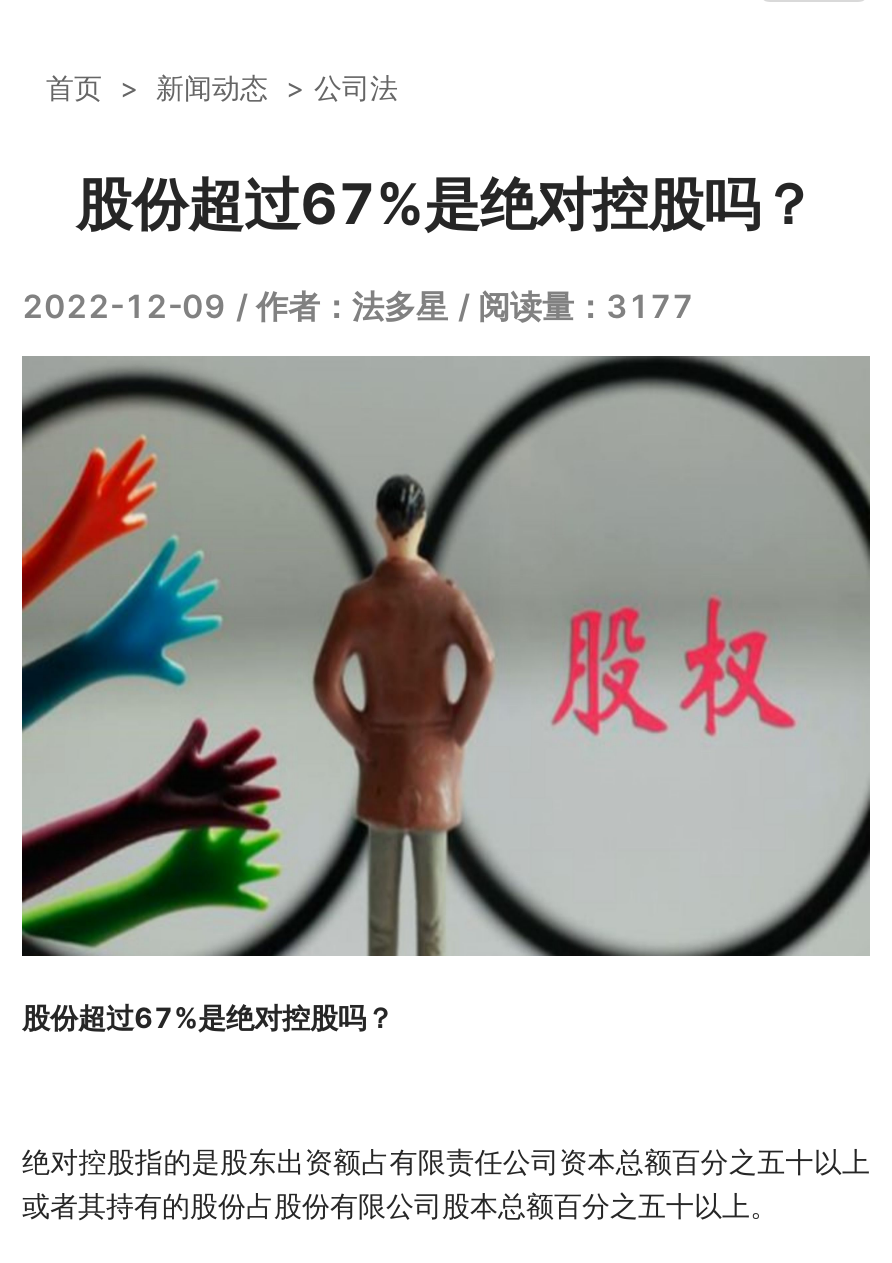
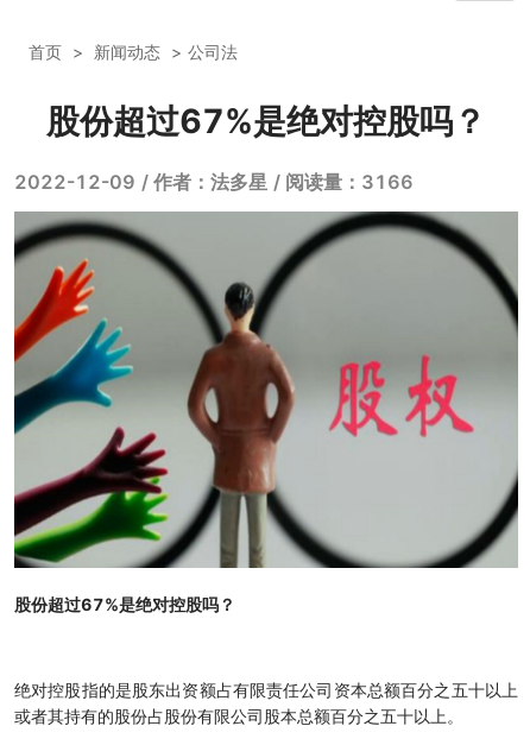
- 2022-12-09 / 作者：法多星 / 阅读量：3177
+ 2022-12-09 / 作者：法多星 / 阅读量：3166
